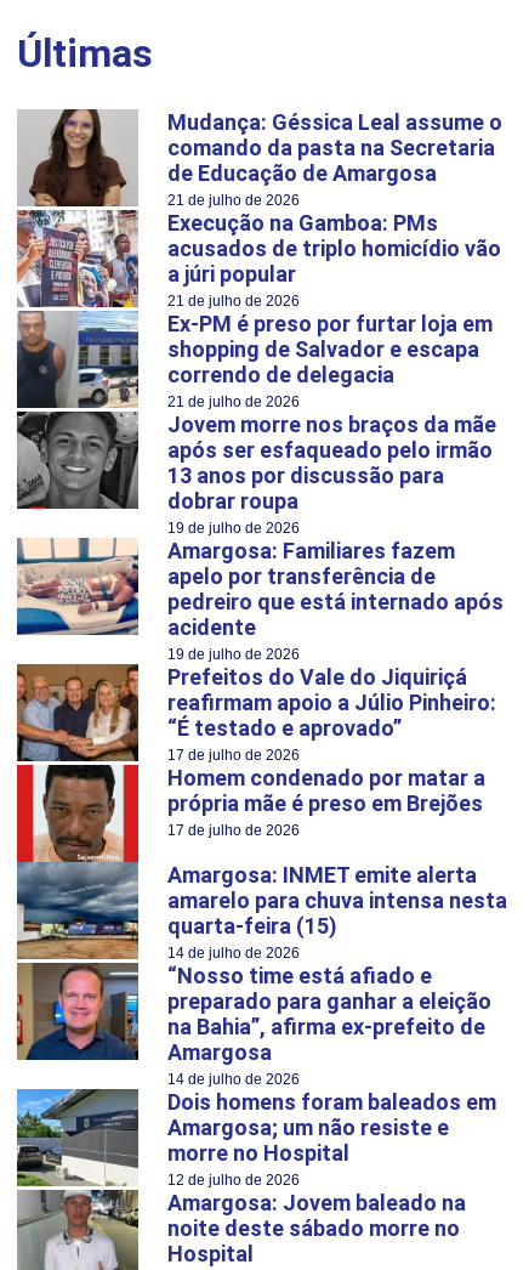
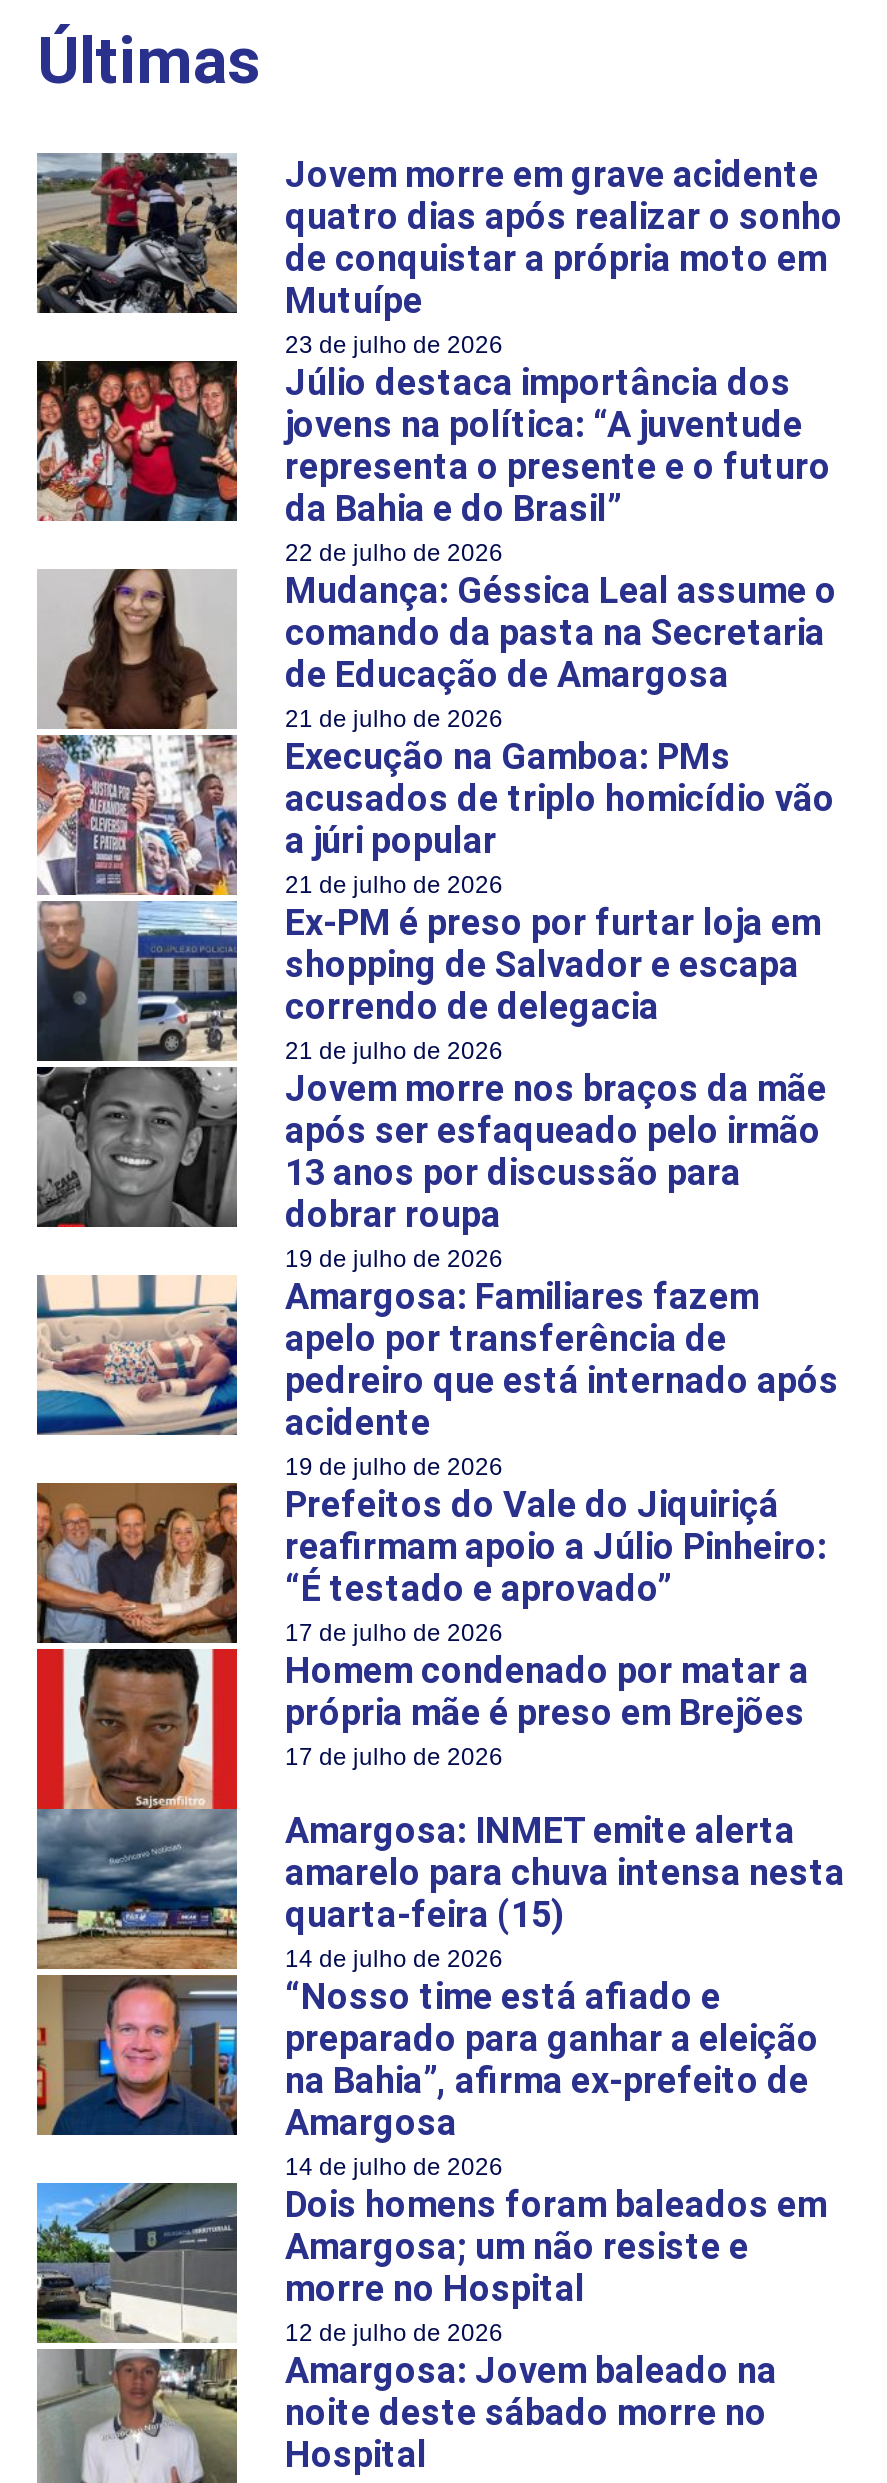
+ [image]
+ Jovem morre em grave acidente
+ quatro dias após realizar o sonho
+ de conquistar a própria moto em
+ Mutuípe
+ 23 de julho de 2026
+ Júlio destaca importância dos
+ jovens na política: “A juventude
+ representa o presente e o futuro
+ da Bahia e do Brasil”
+ 22 de julho de 2026

+ [image]
